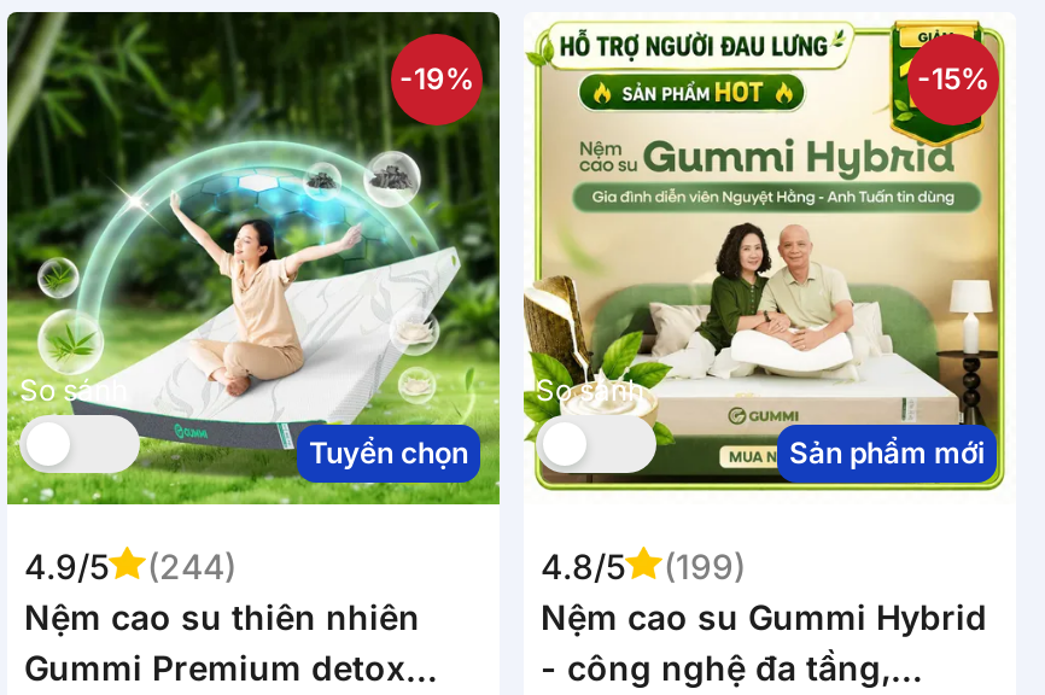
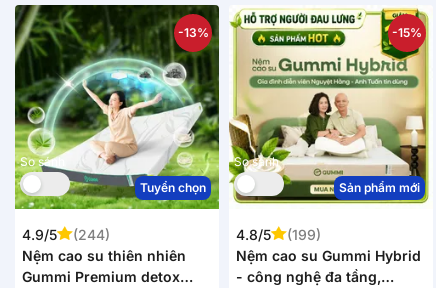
- -19%
+ -13%
